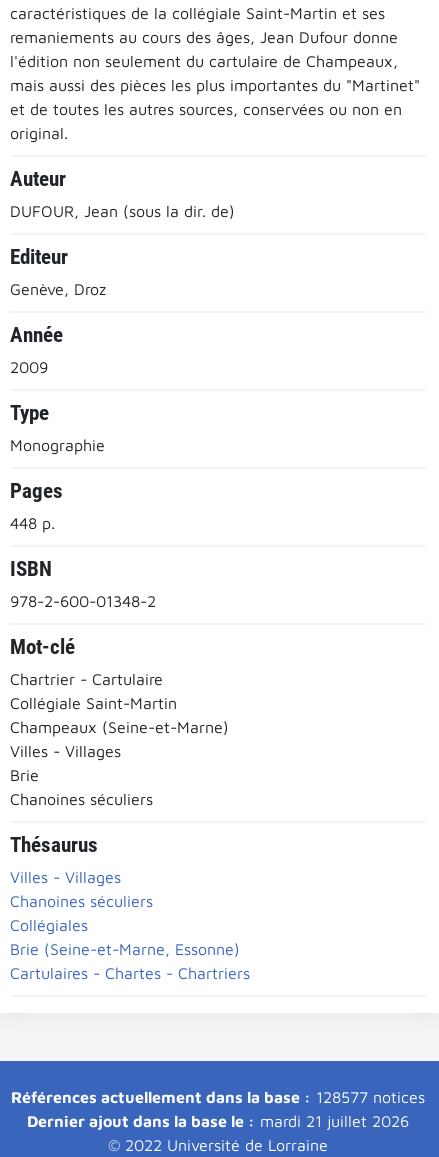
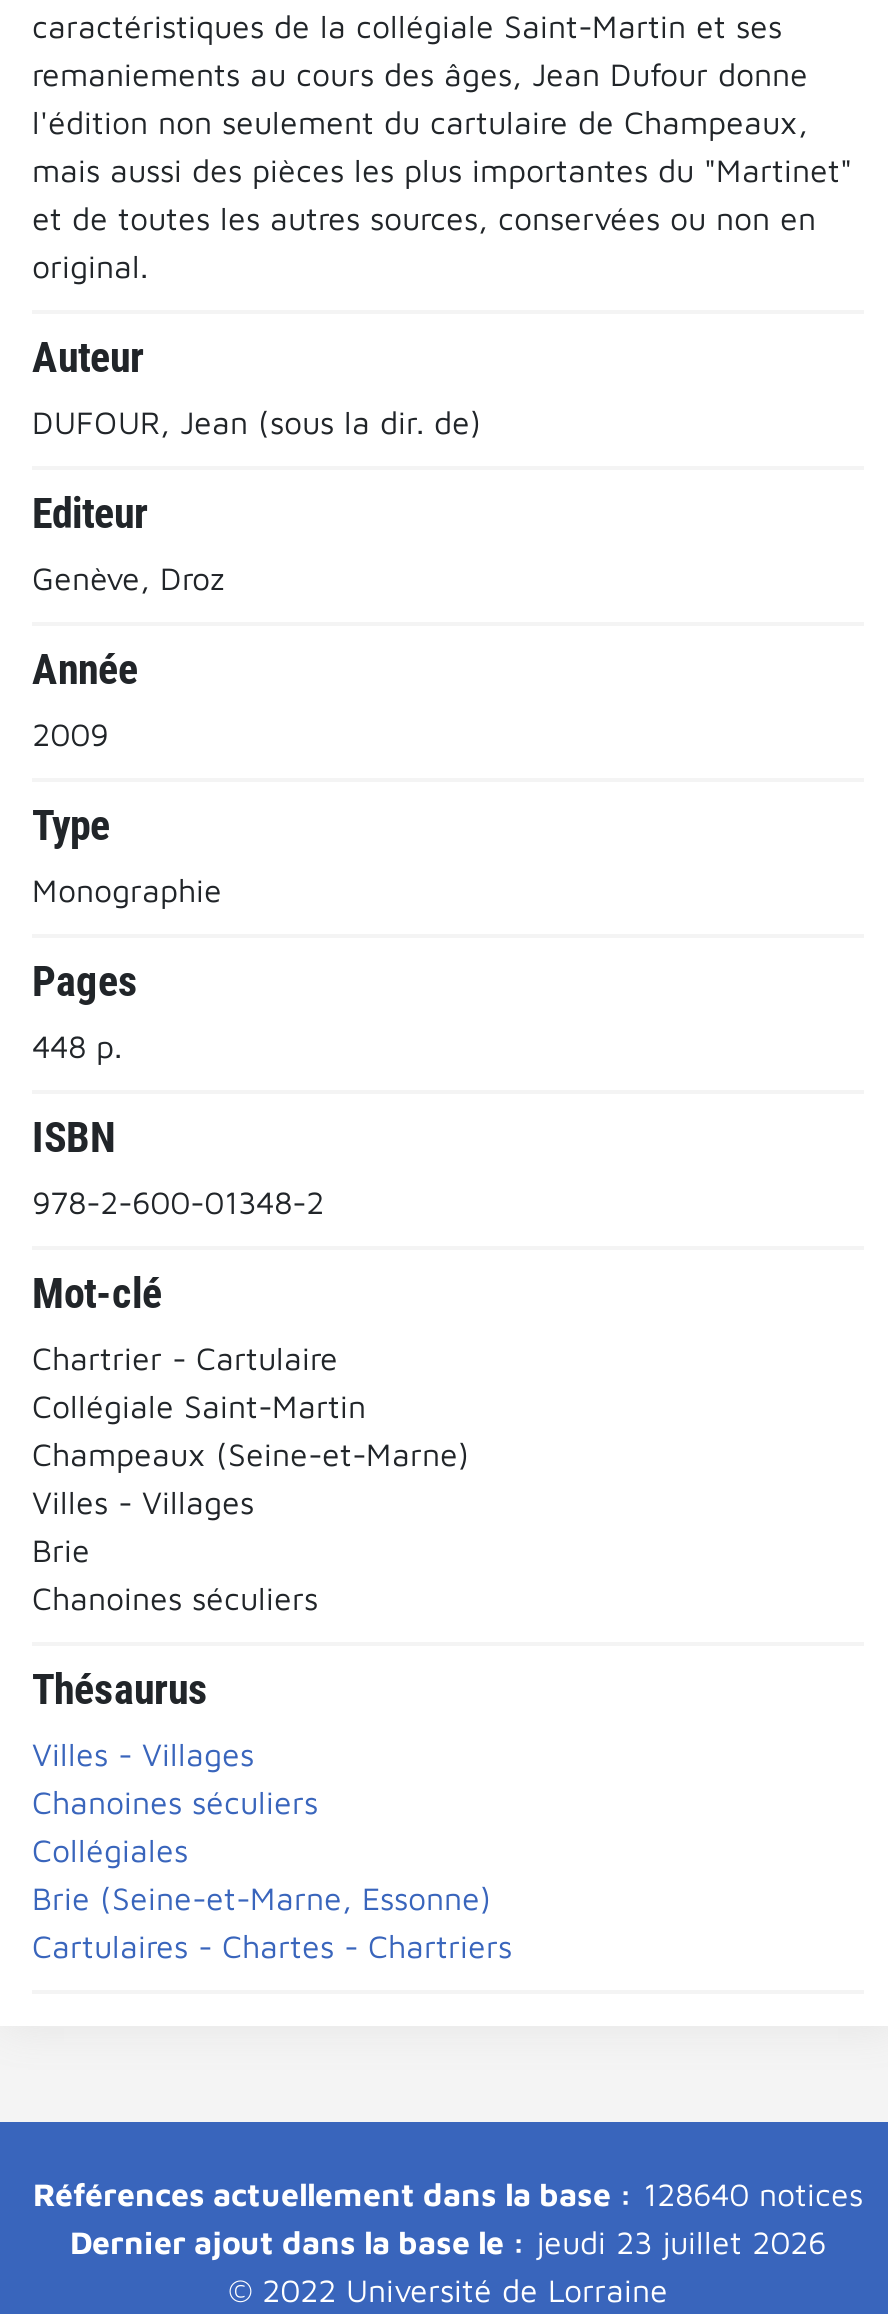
- Références actuellement dans la base : 128577 notices
+ Références actuellement dans la base : 128640 notices

- Dernier ajout dans la base le : mardi 21 juillet 2026
+ Dernier ajout dans la base le : jeudi 23 juillet 2026
